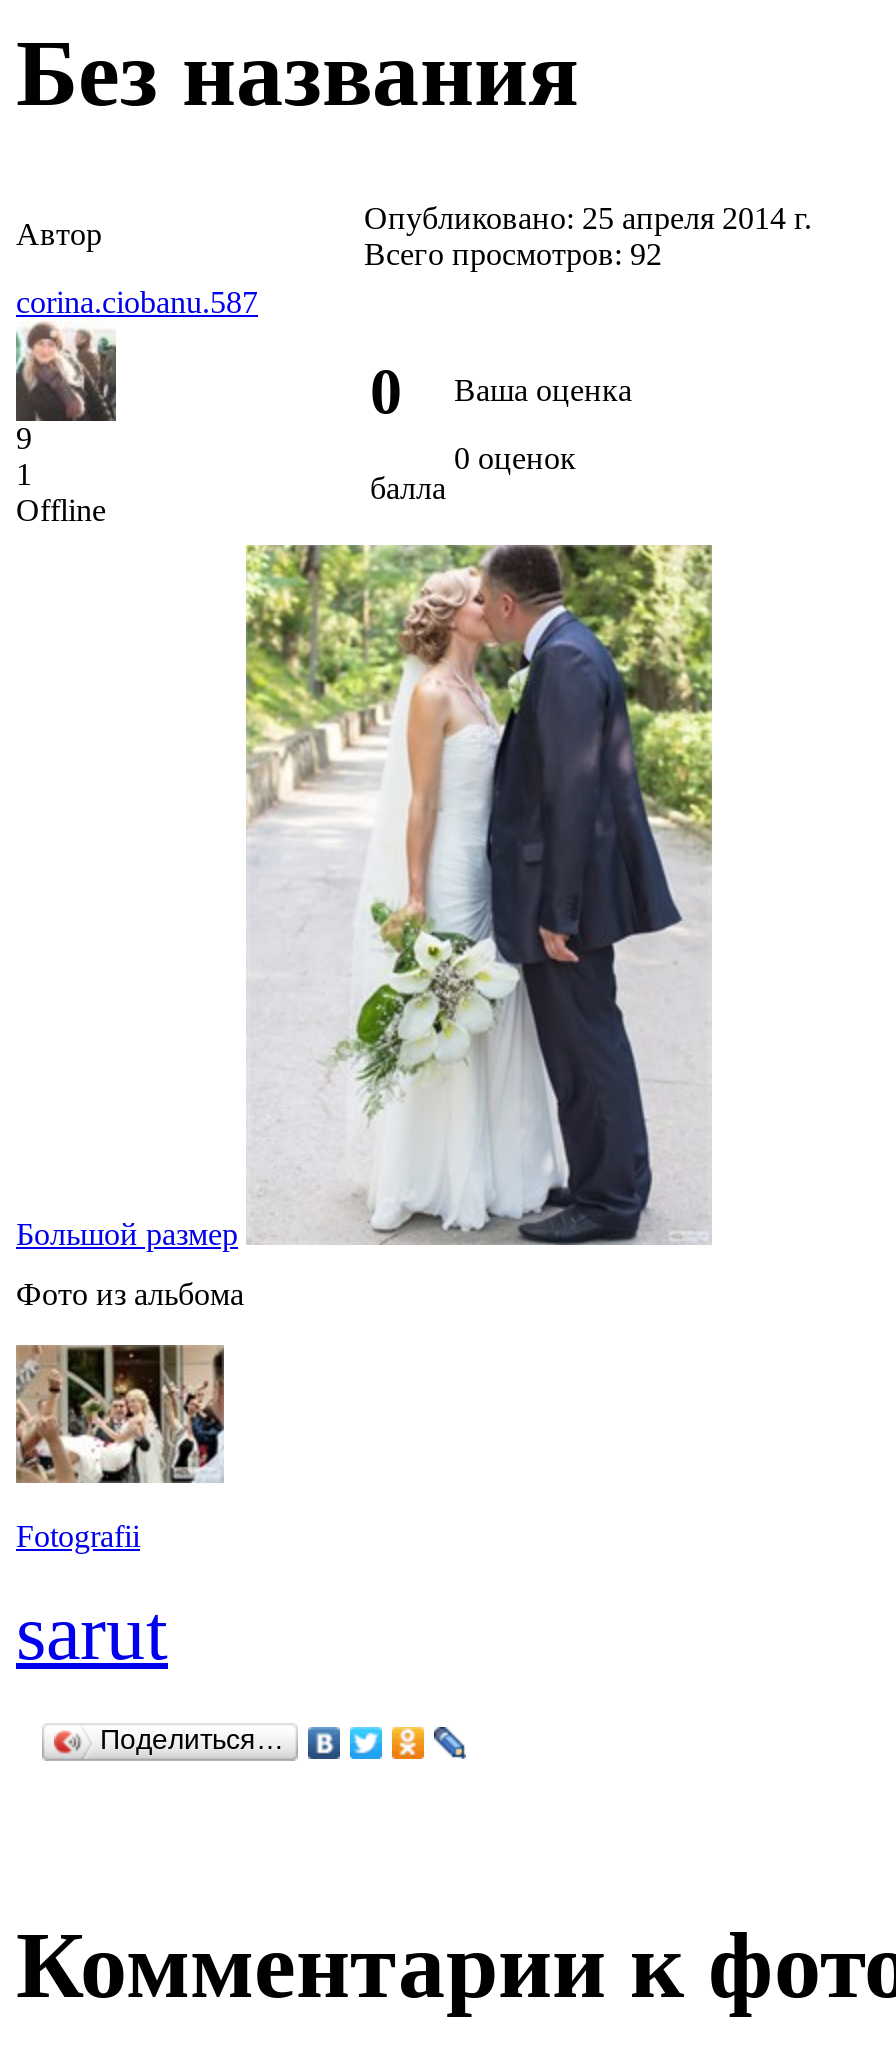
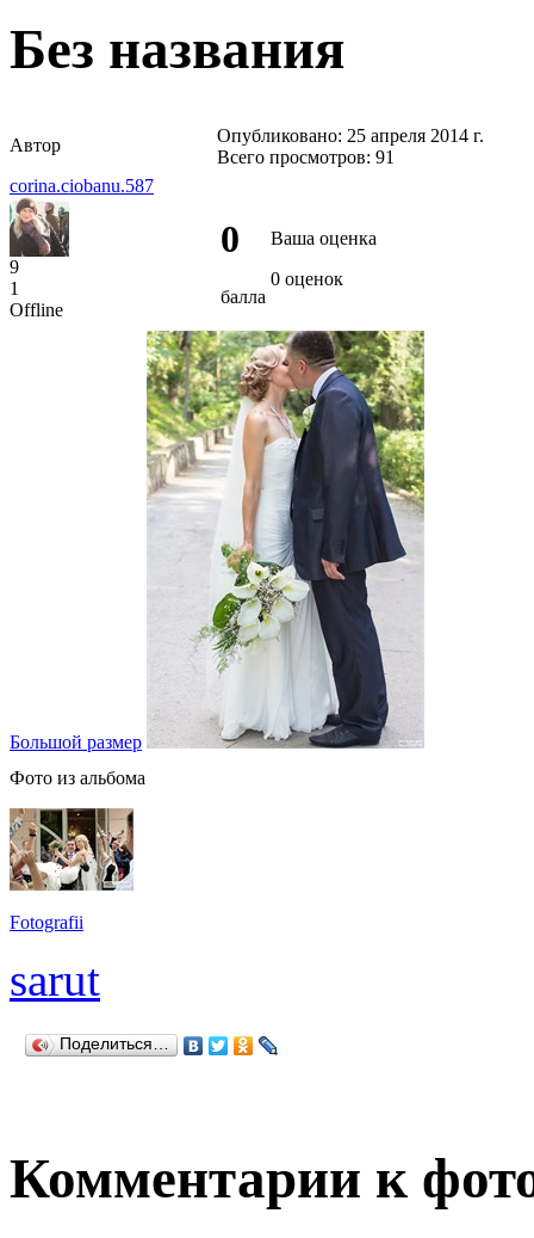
- Всего просмотров: 92
+ Всего просмотров: 91
